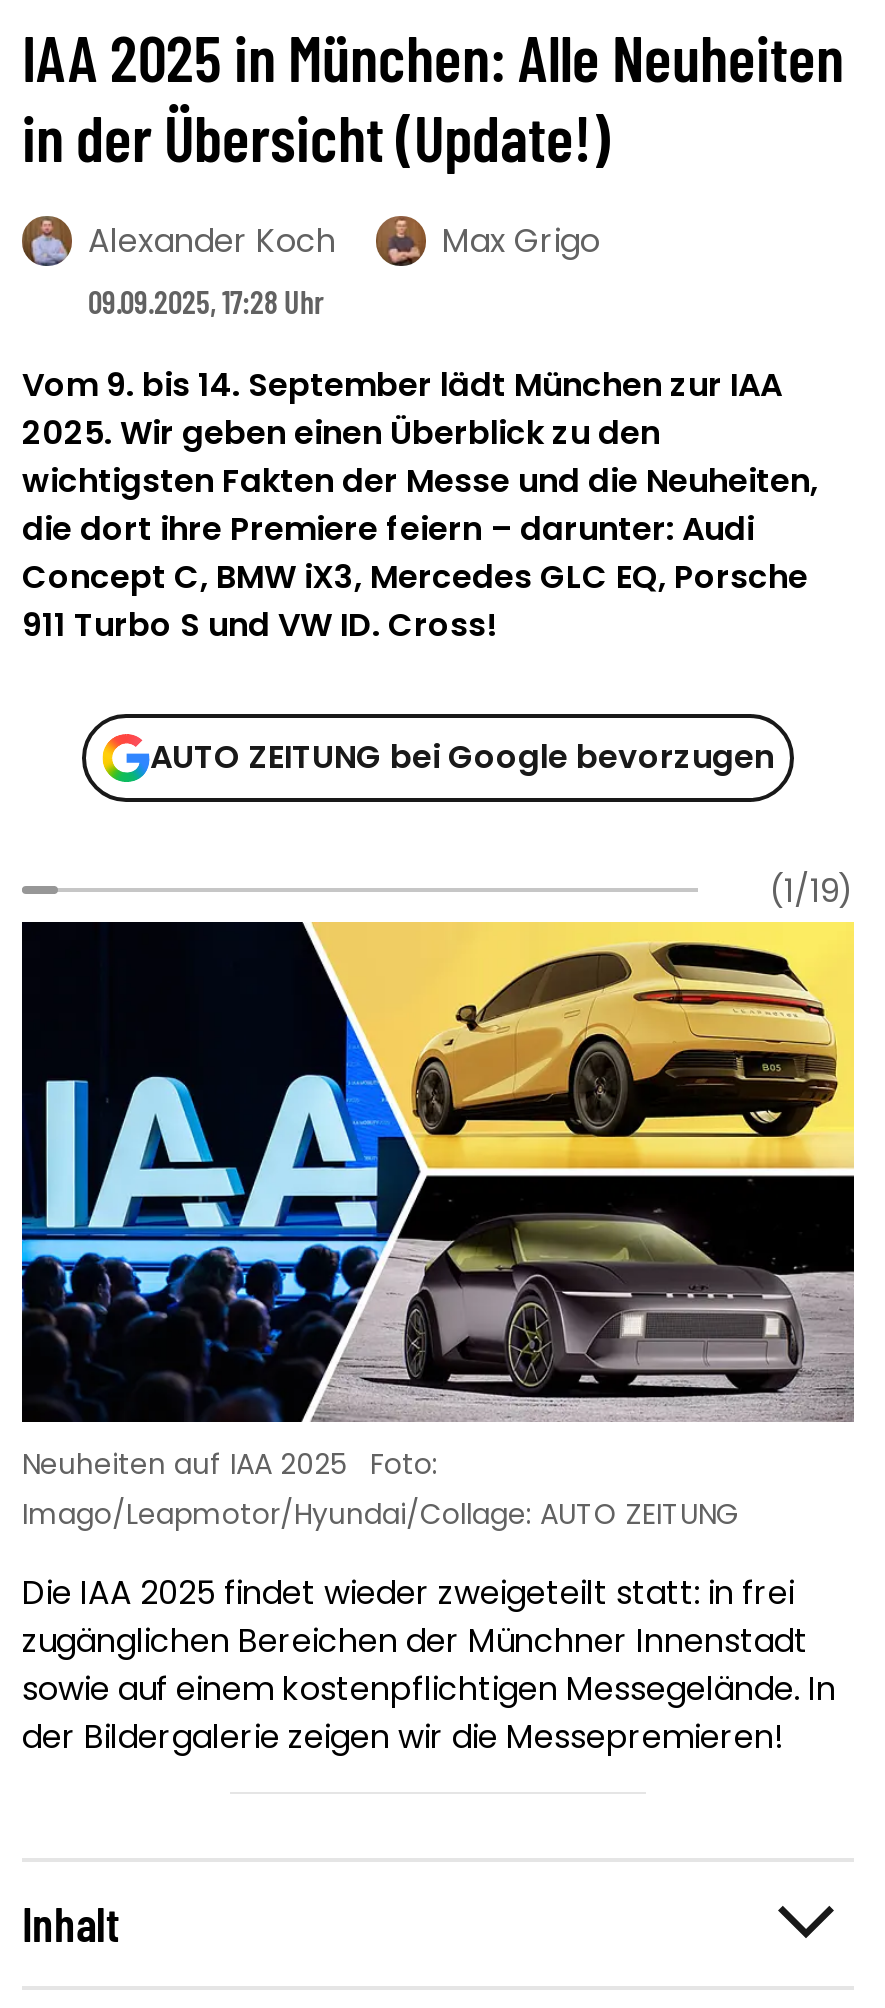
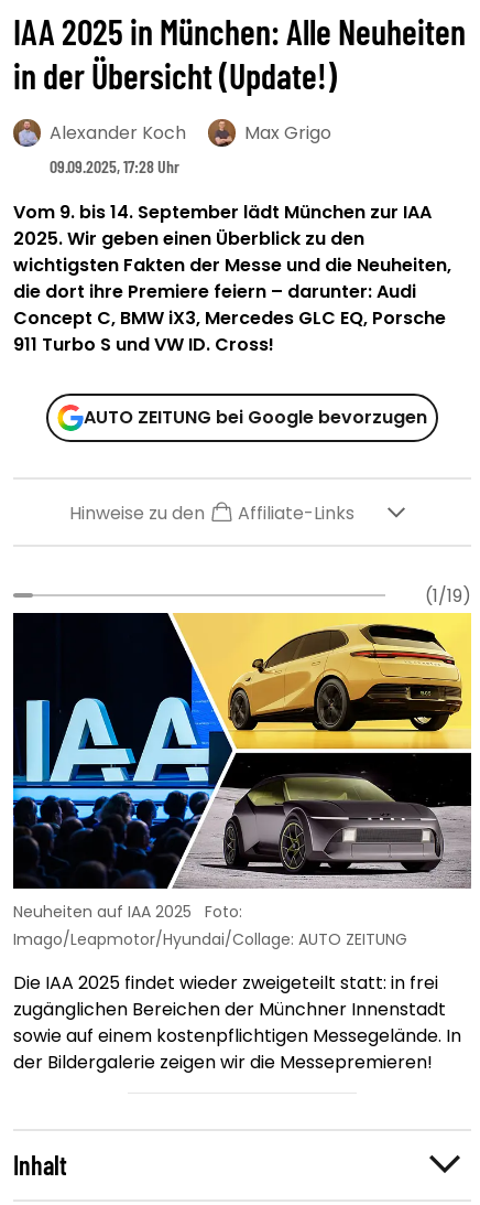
+ Hinweise zu den
+ Affiliate-Links
